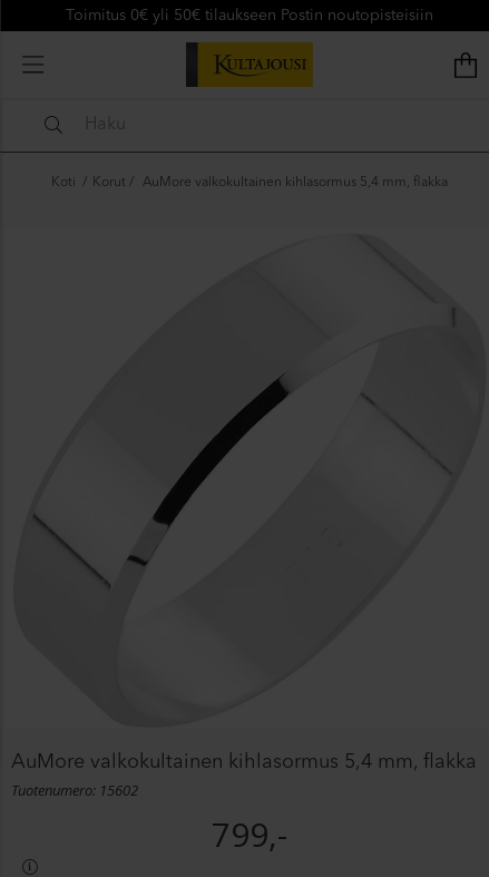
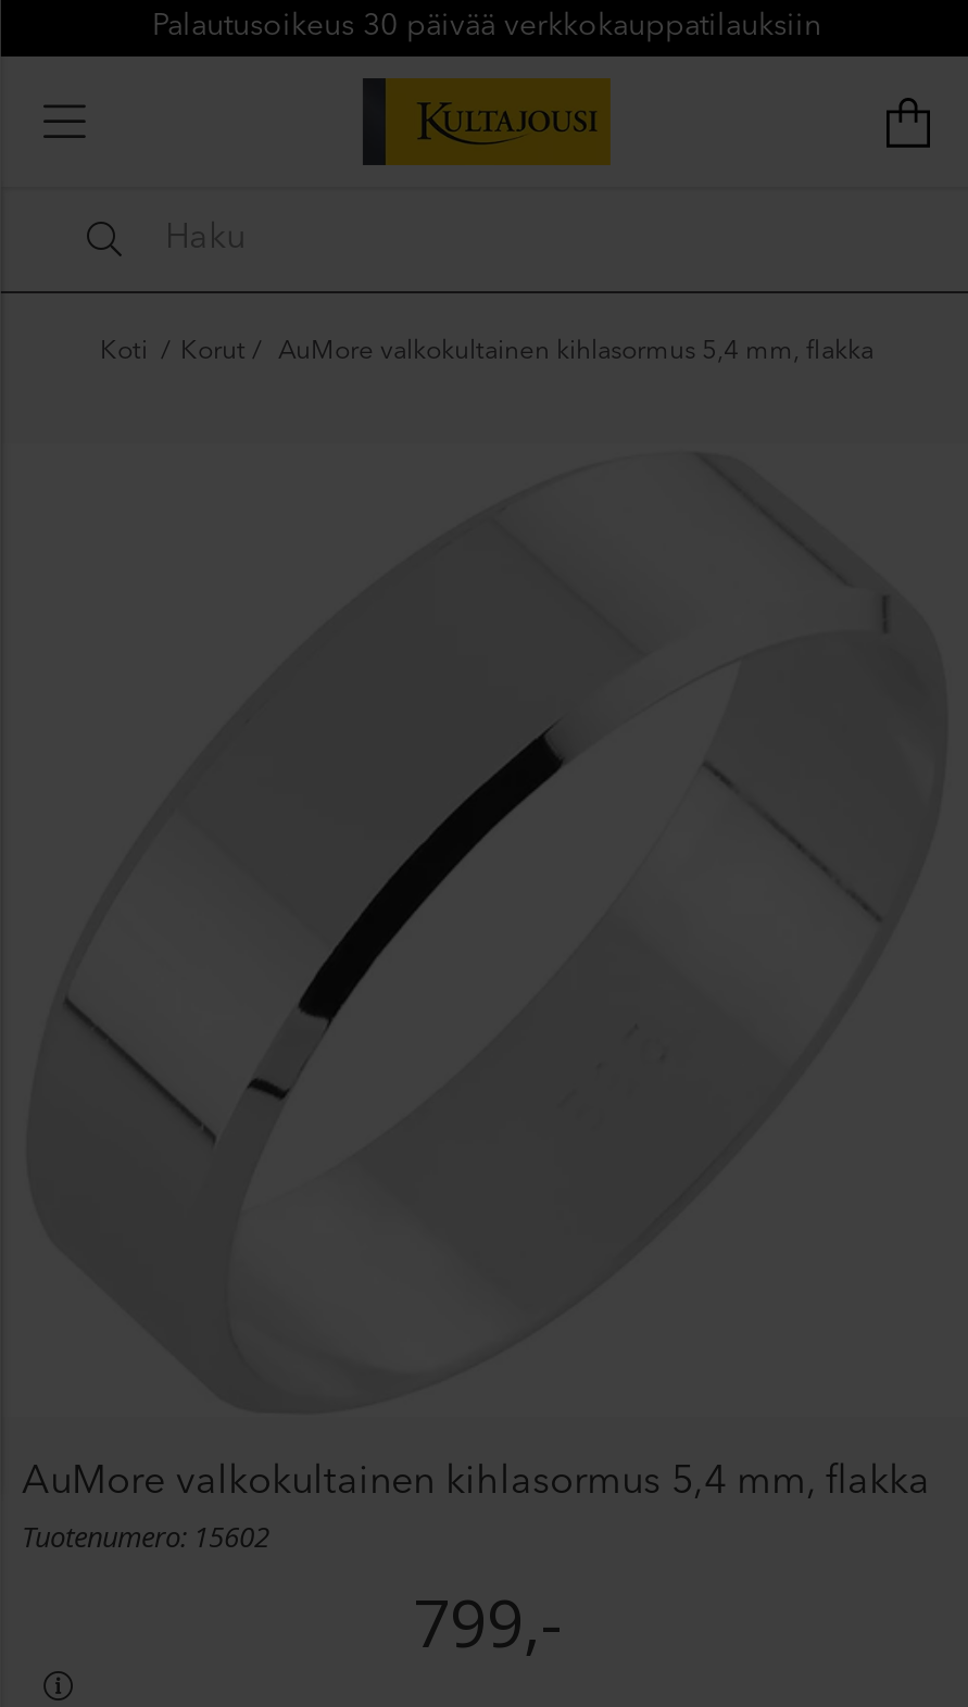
- Toimitus 0€ yli 50€ tilaukseen Postin noutopisteisiin
+ Palautusoikeus 30 päivää verkkokauppatilauksiin
